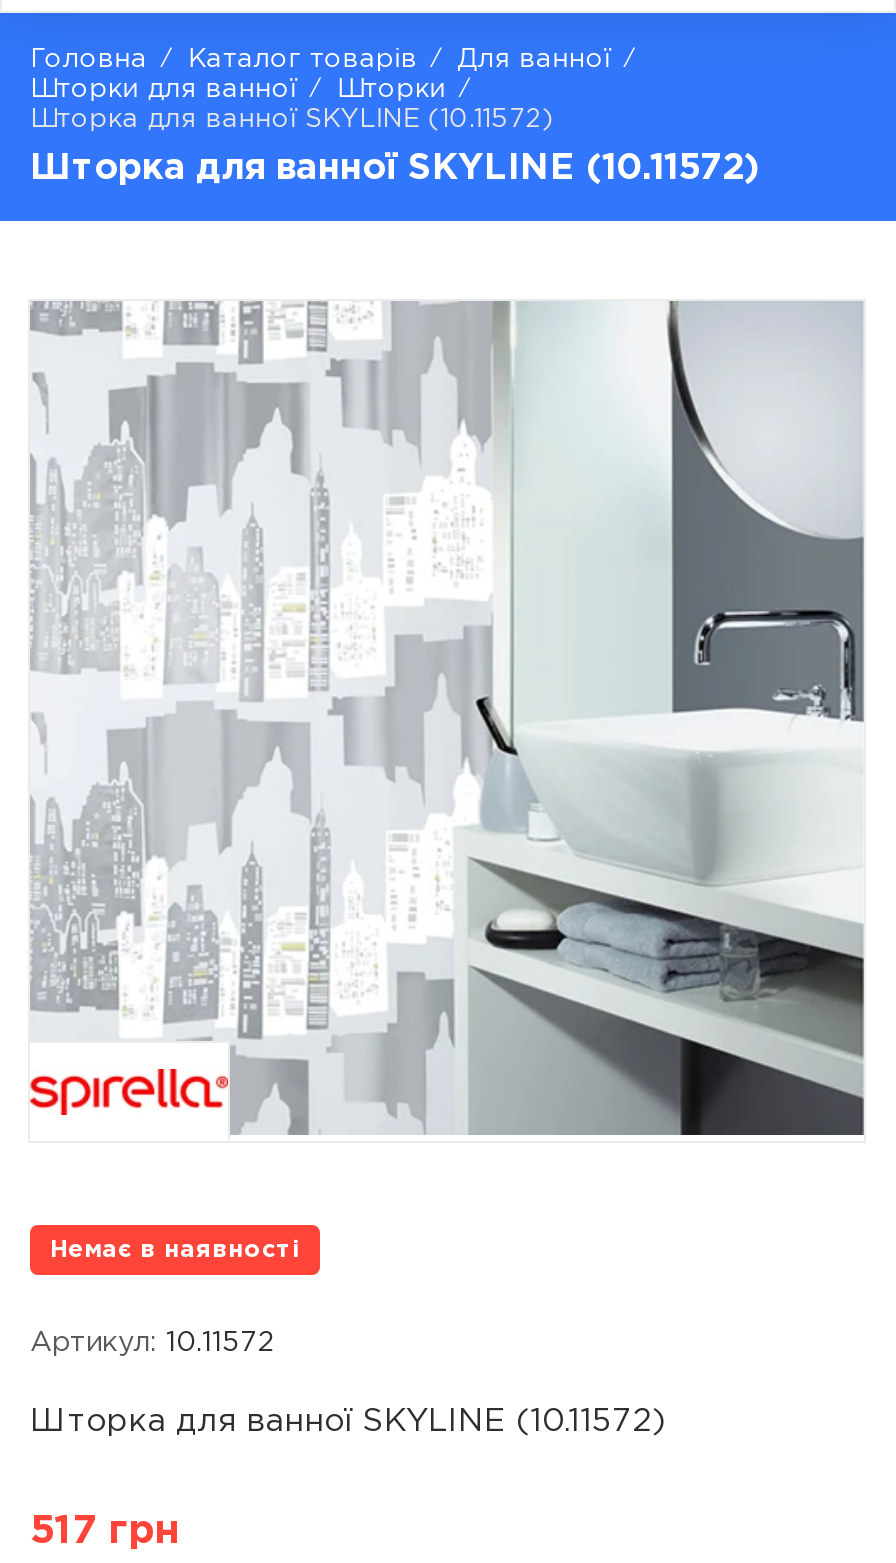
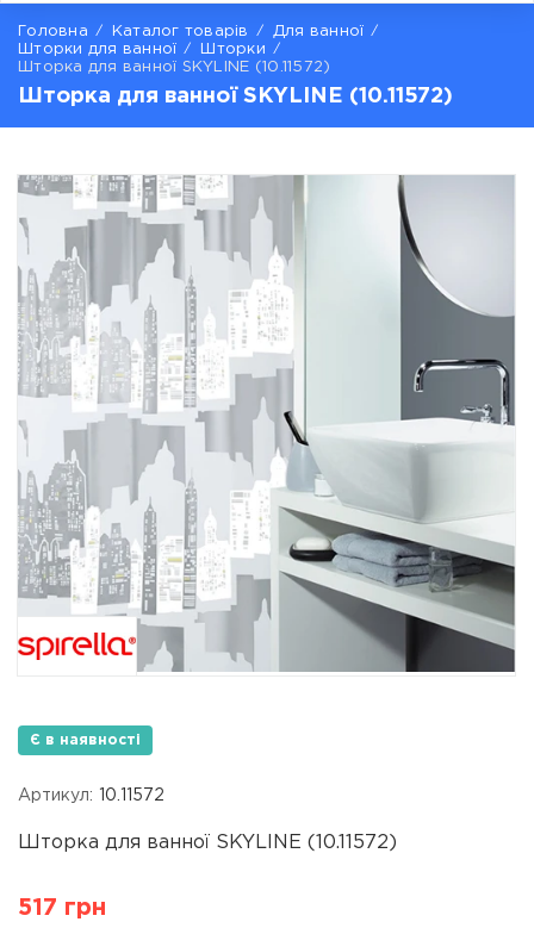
- Немає в наявності
+ Є в наявності
